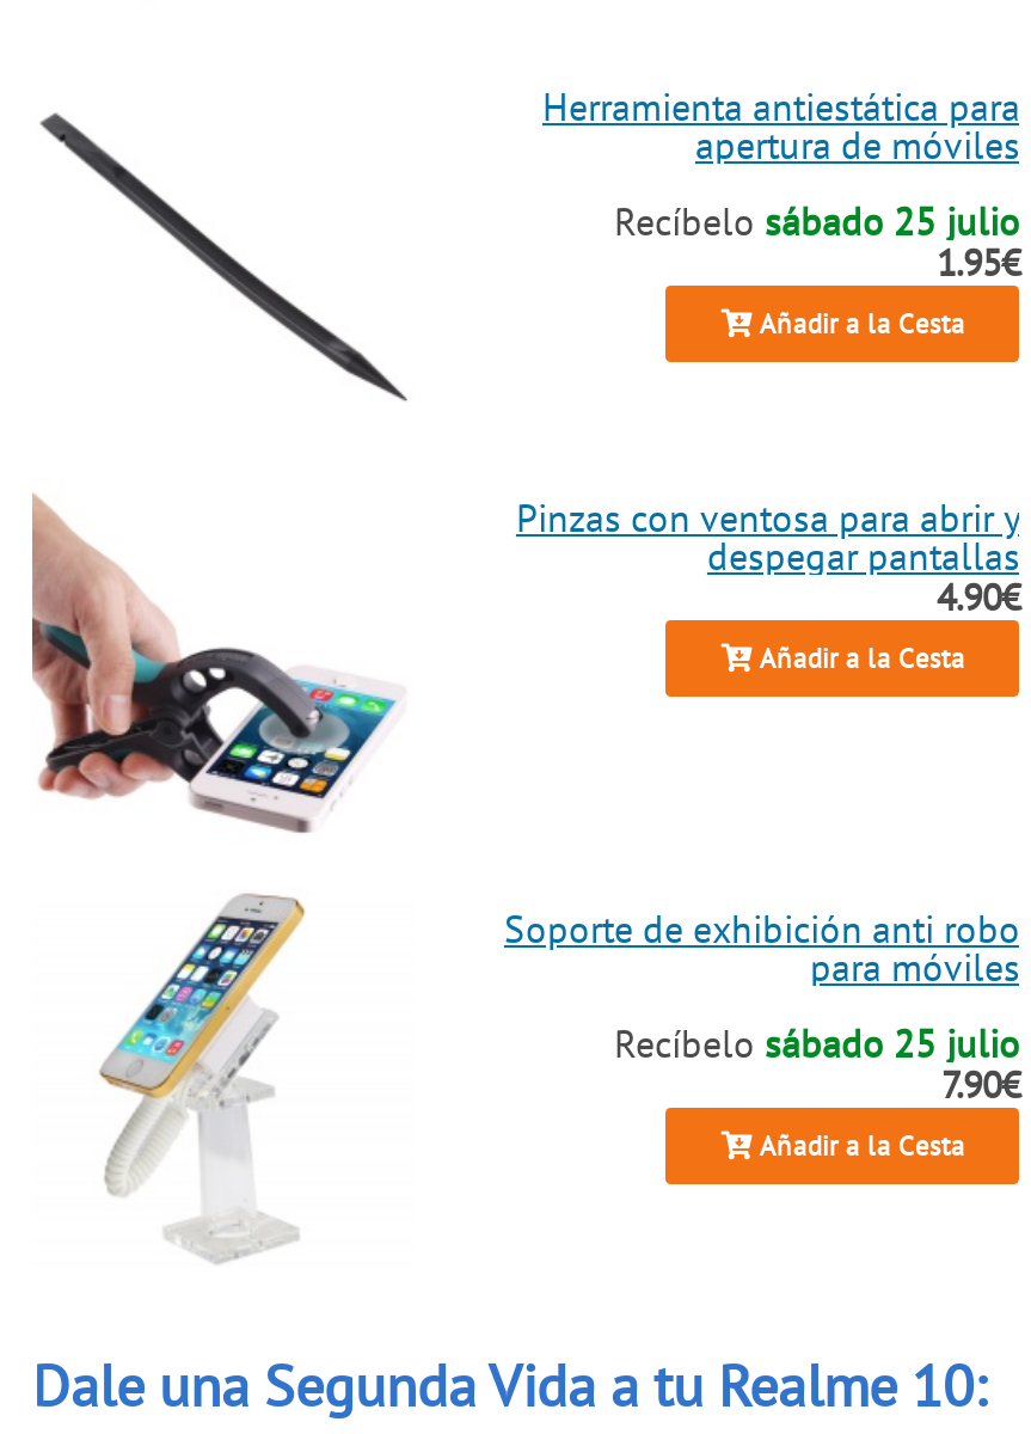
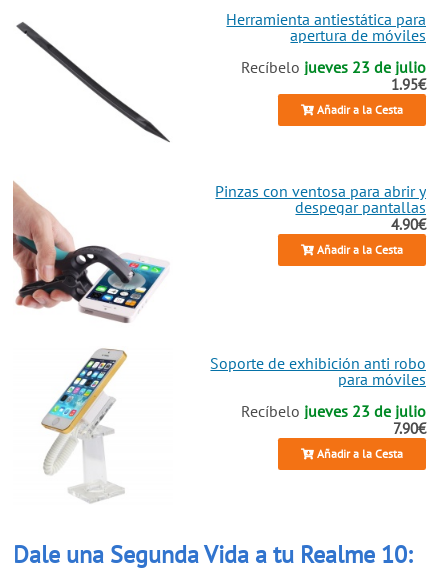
- Recíbelo sábado 25 julio
+ Recíbelo jueves 23 de julio

- Recíbelo sábado 25 julio
+ Recíbelo jueves 23 de julio
